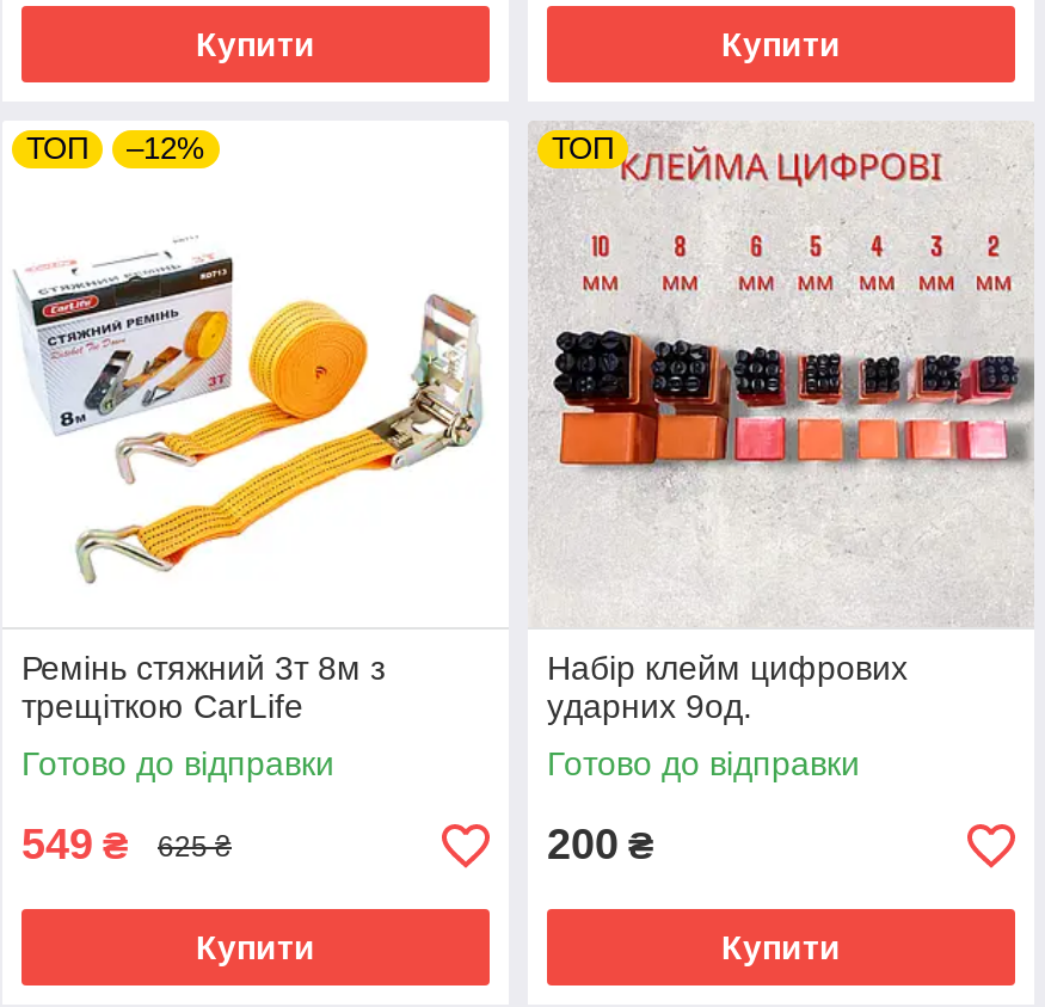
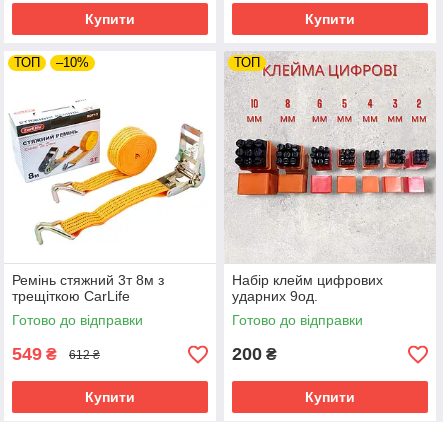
- ТОП –12%
+ ТОП –10%

- 549 ₴ 625 ₴
+ 549 ₴ 612 ₴
